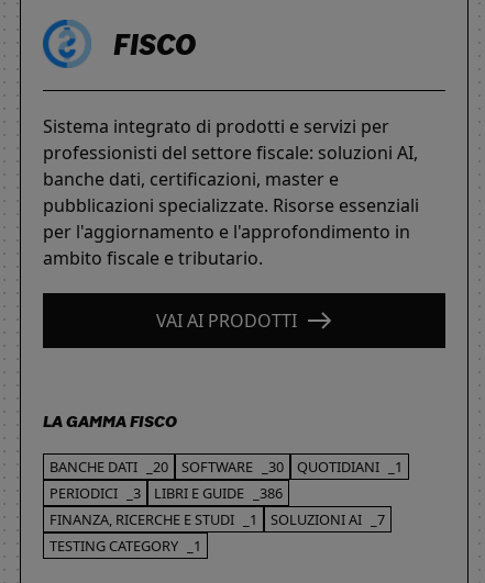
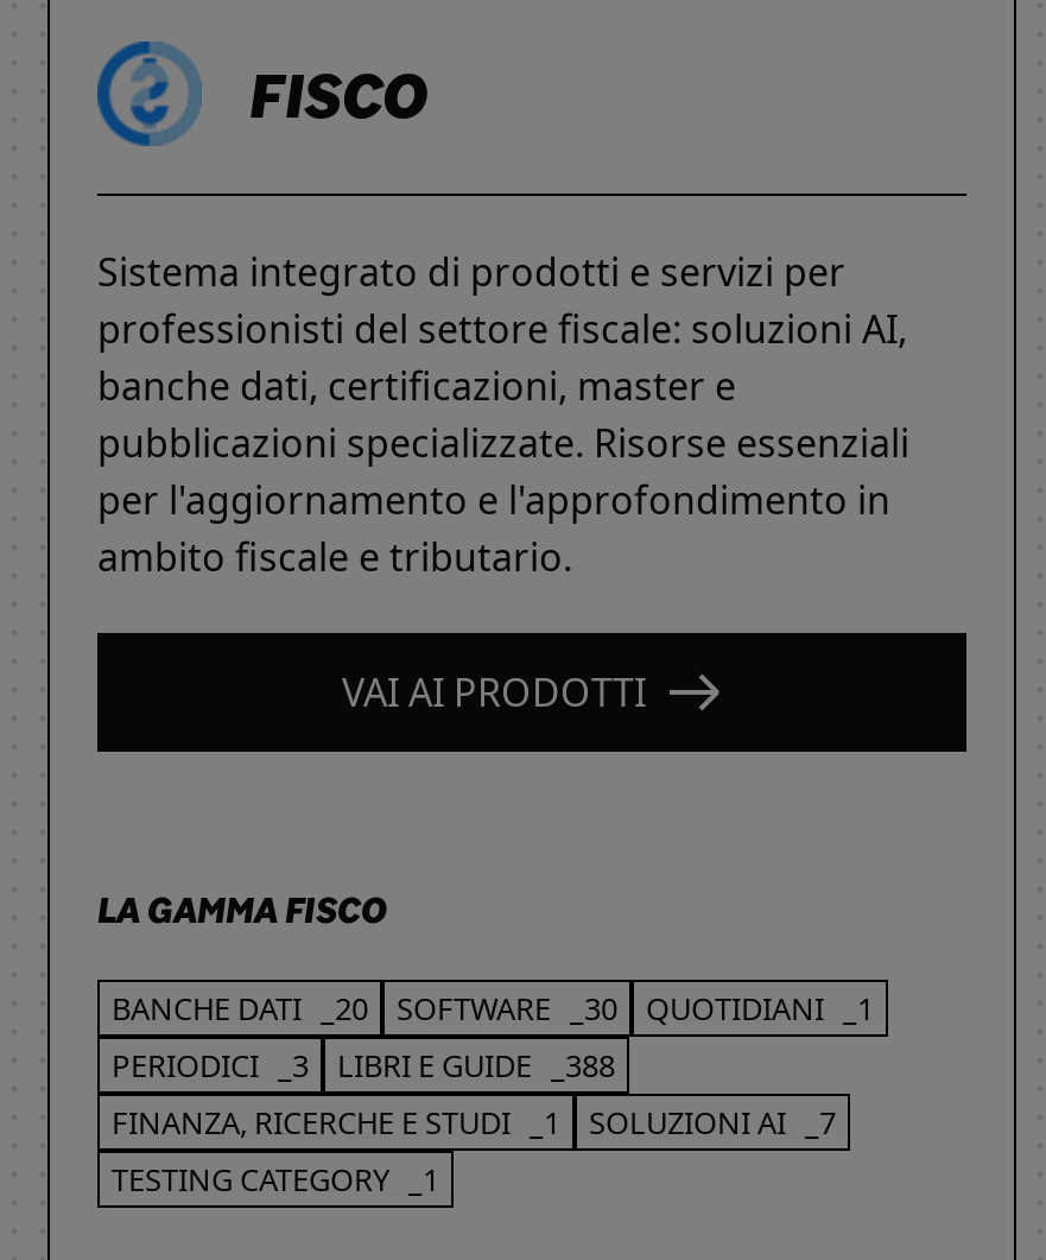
- PERIODICI _3 LIBRI E GUIDE _386
+ PERIODICI _3 LIBRI E GUIDE _388
